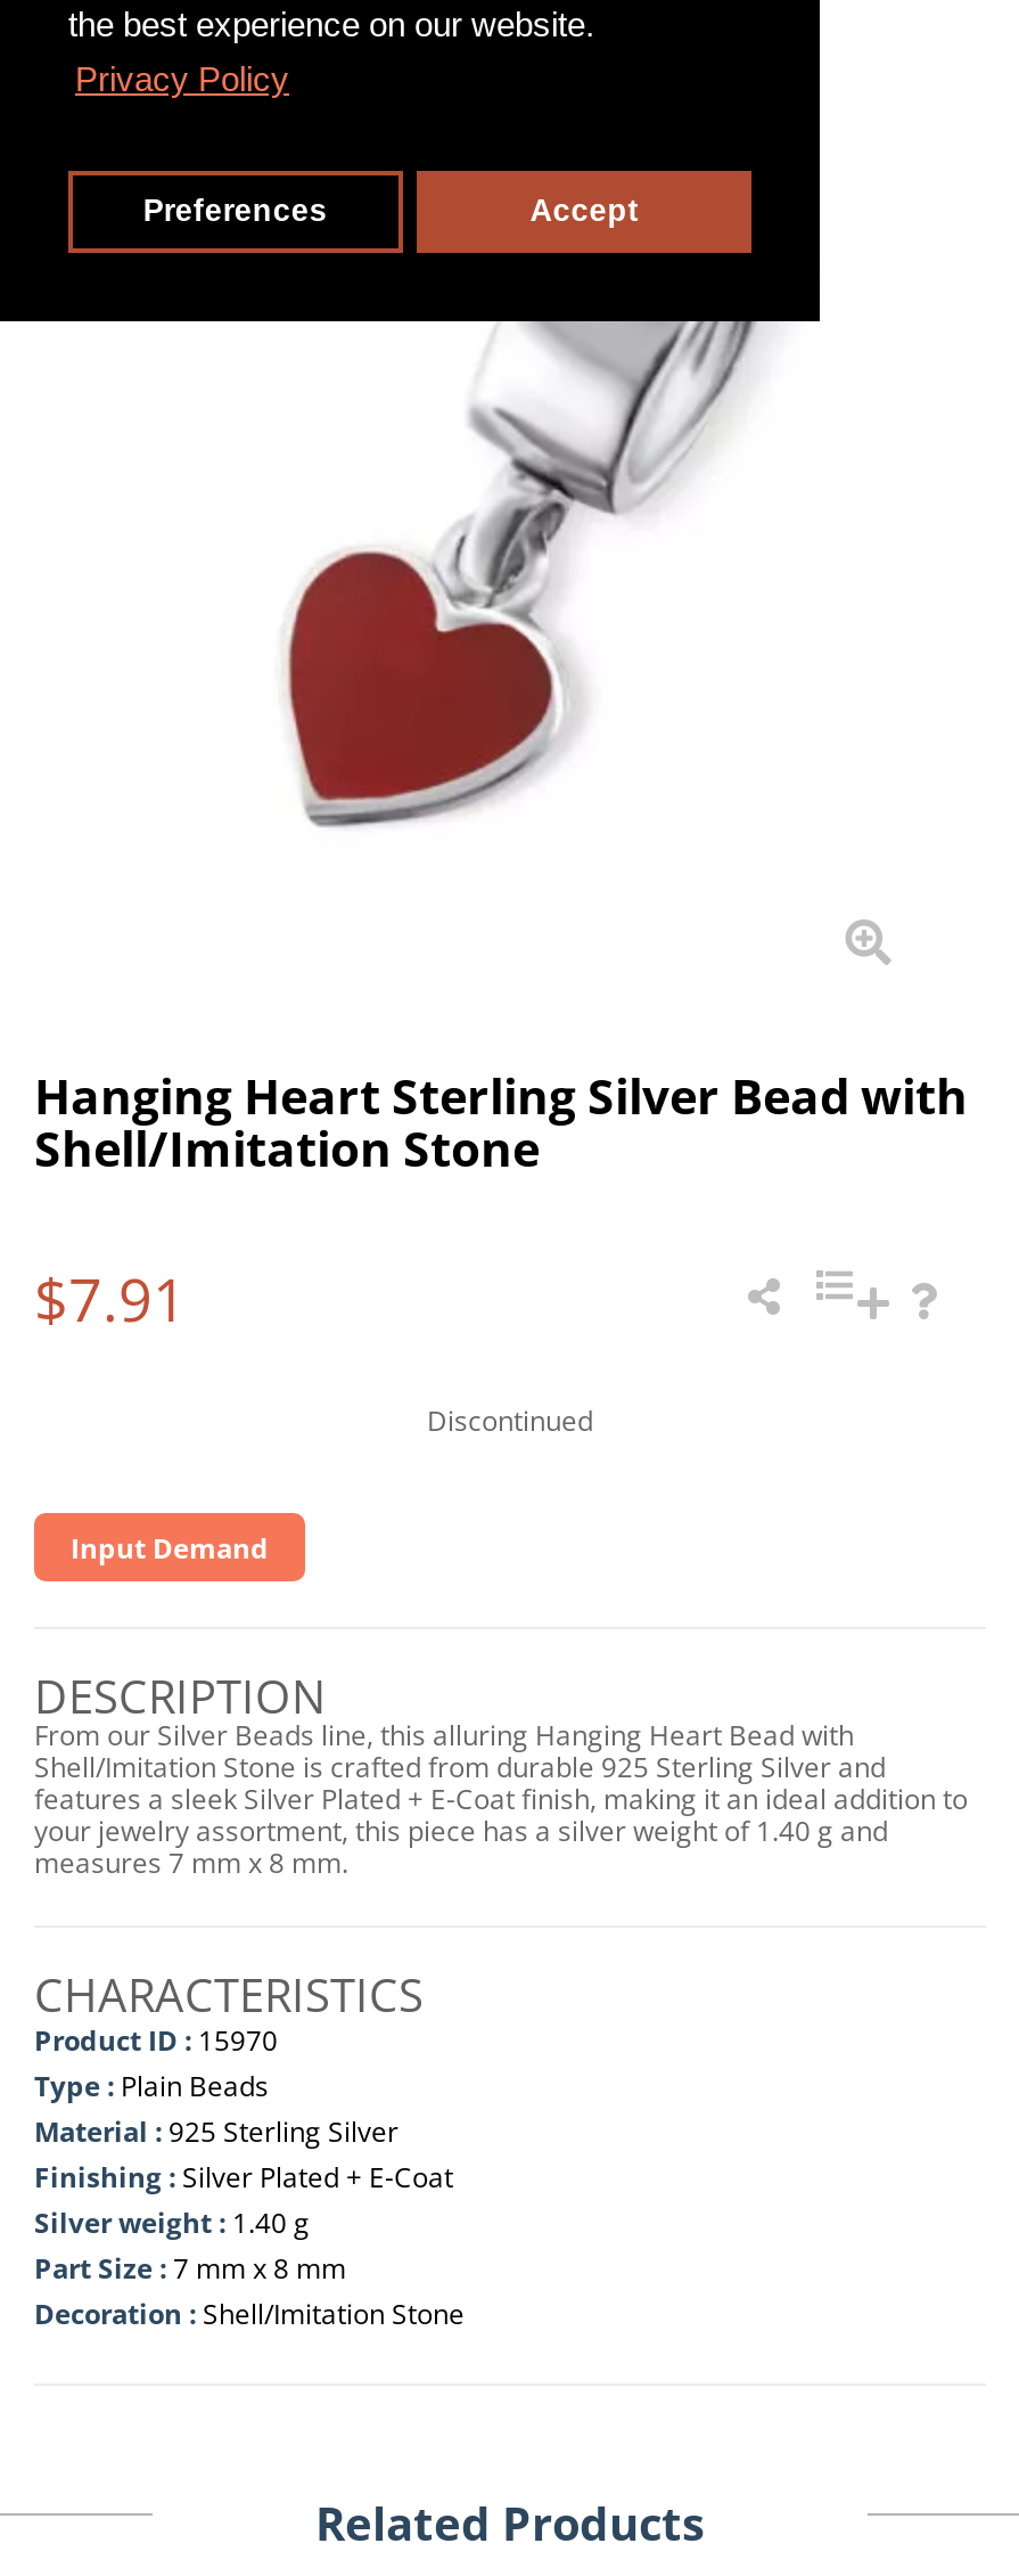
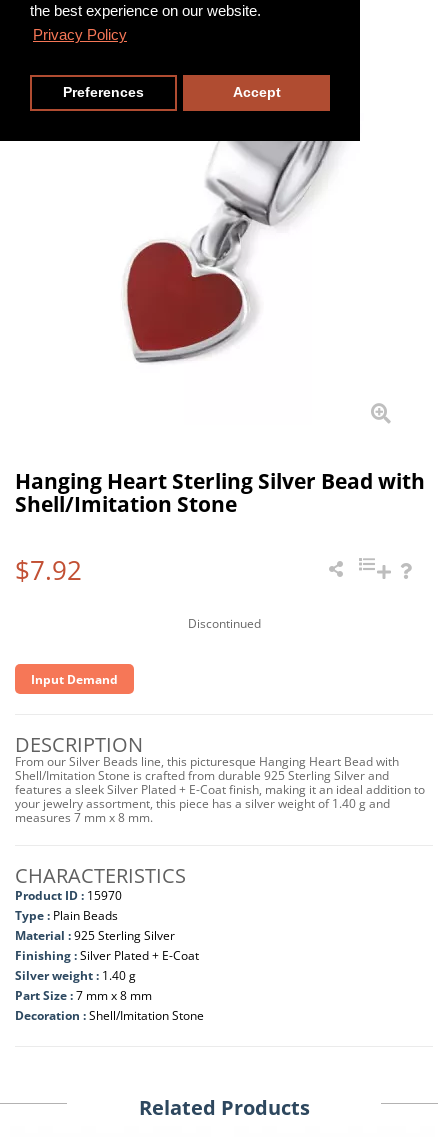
- $7.91
+ $7.92

- From our Silver Beads line, this alluring Hanging Heart Bead with
+ From our Silver Beads line, this picturesque Hanging Heart Bead with
